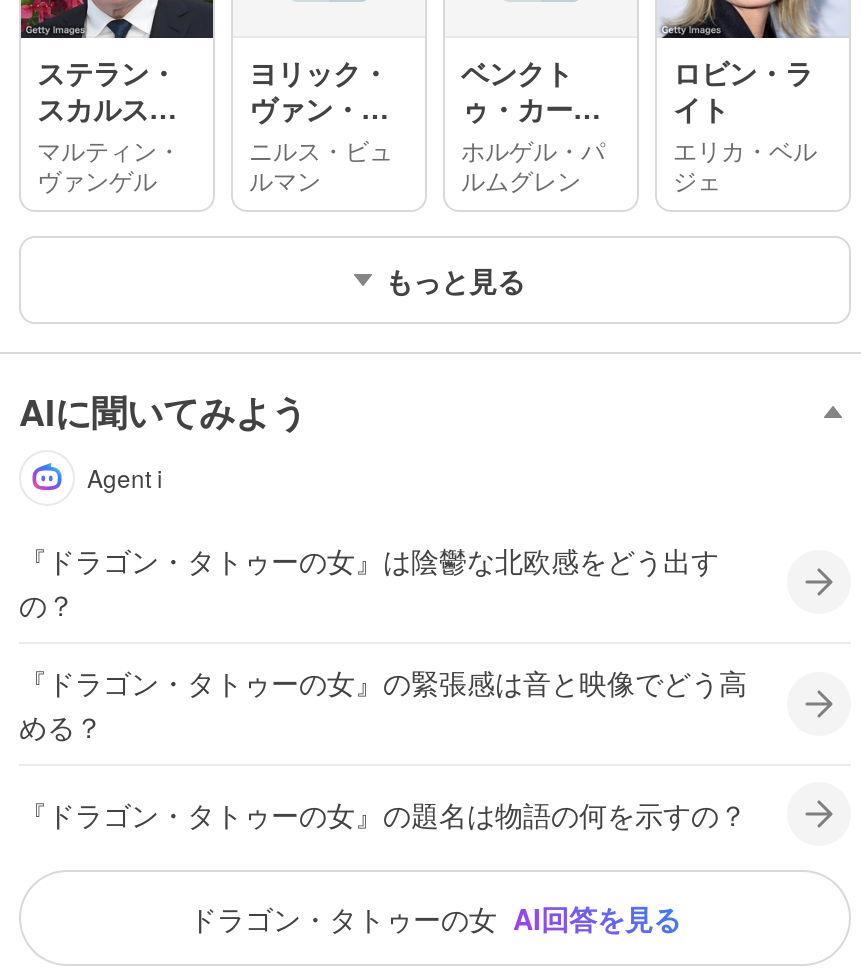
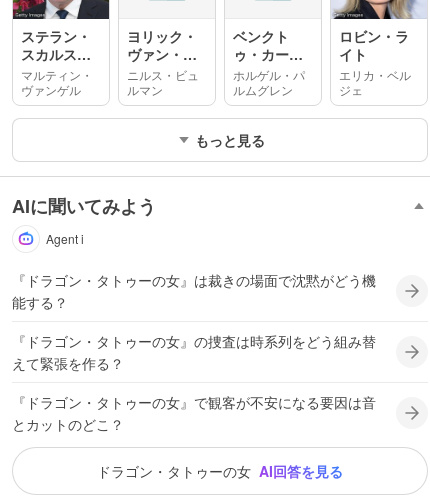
- 『ドラゴン・タトゥーの女』は陰鬱な北欧感をどう出す
- の？
+ 『ドラゴン・タトゥーの女』は裁きの場面で沈黙がどう機
+ 能する？

- 『ドラゴン・タトゥーの女』の緊張感は音と映像でどう高
- める？
+ 『ドラゴン・タトゥーの女』の捜査は時系列をどう組み替
+ えて緊張を作る？

- 『ドラゴン・タトゥーの女』の題名は物語の何を示すの？
+ 『ドラゴン・タトゥーの女』で観客が不安になる要因は音
+ とカットのどこ？
